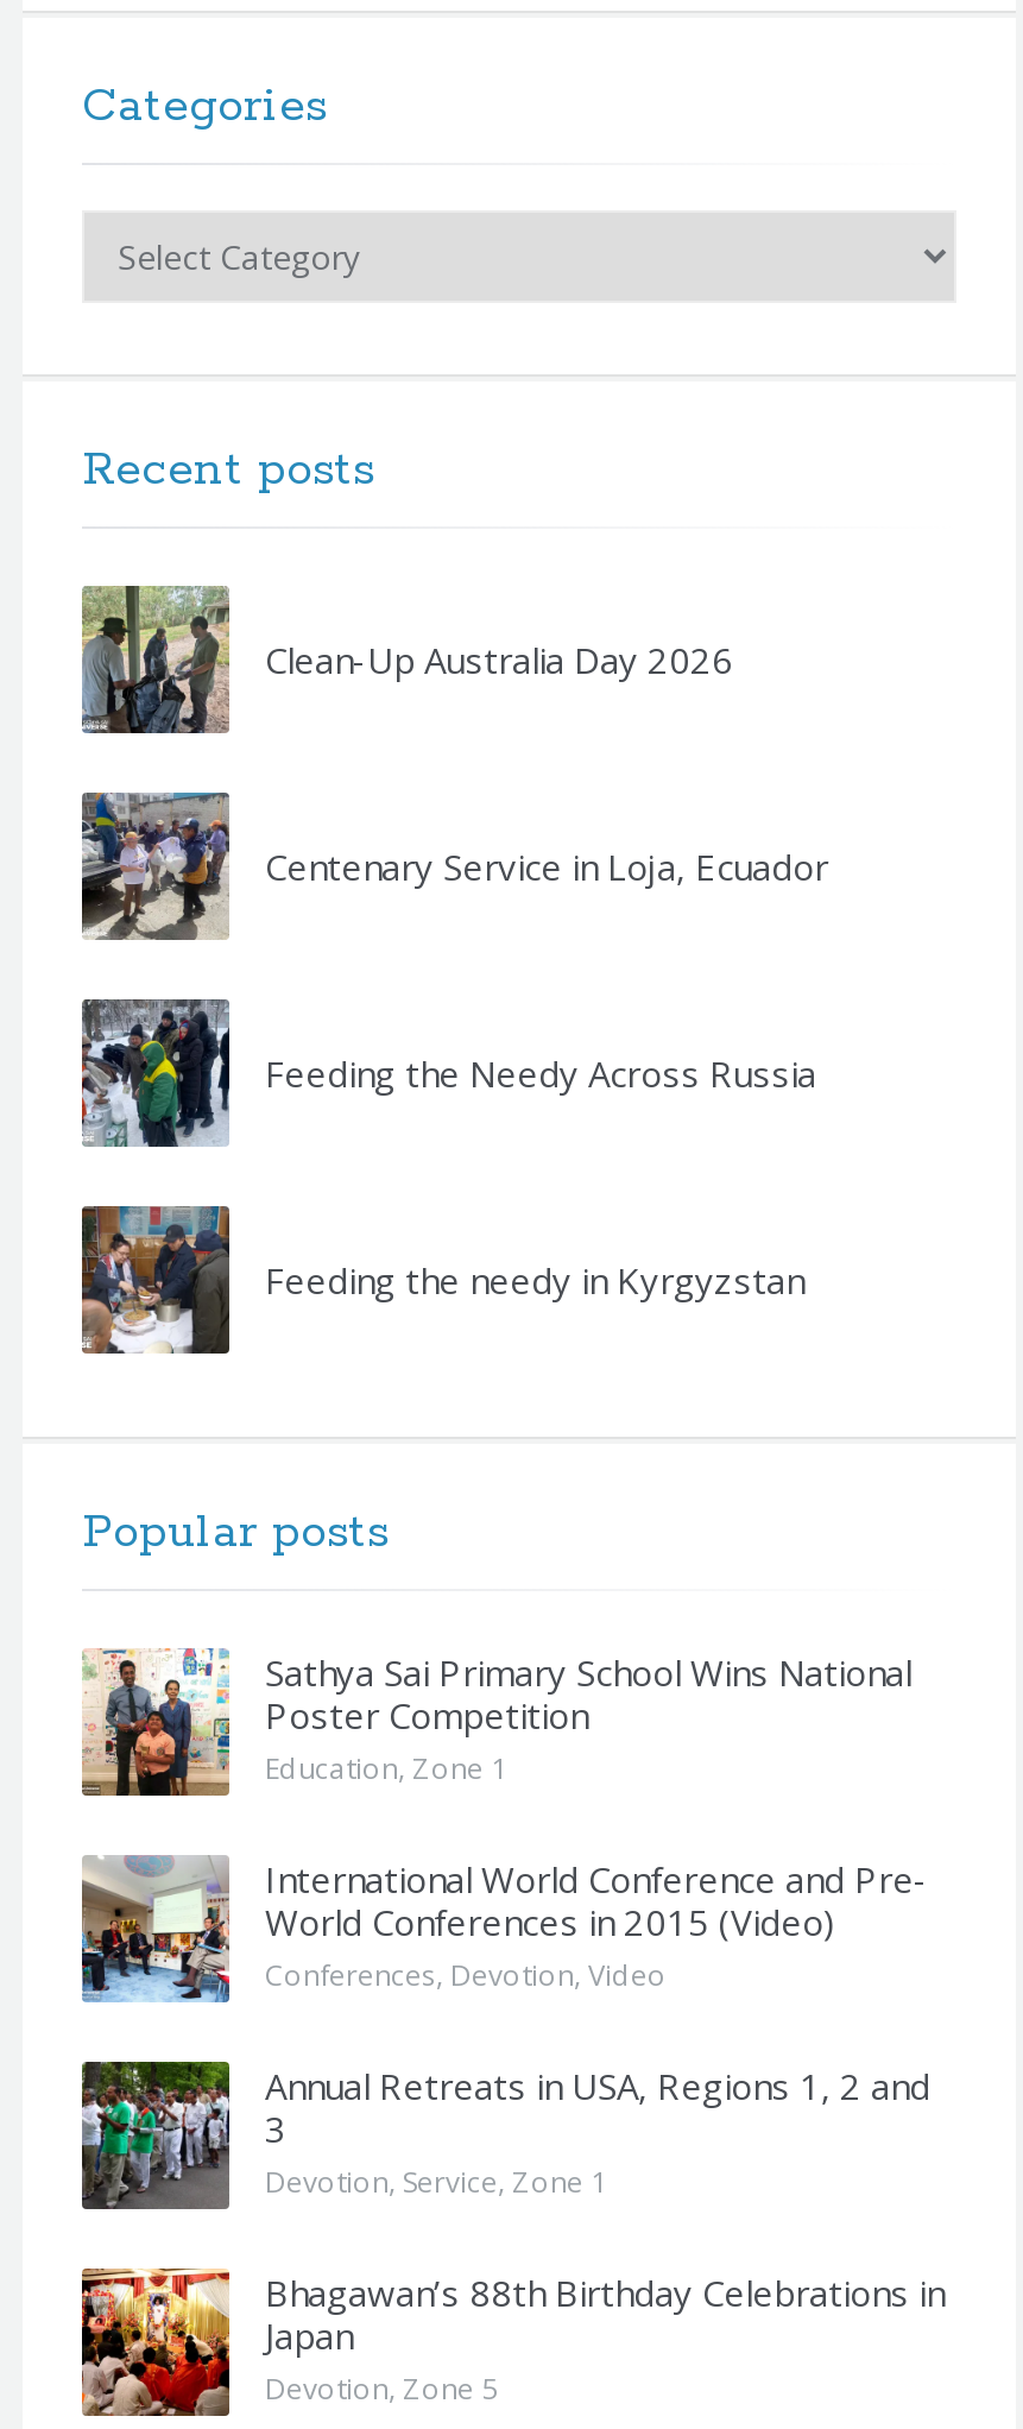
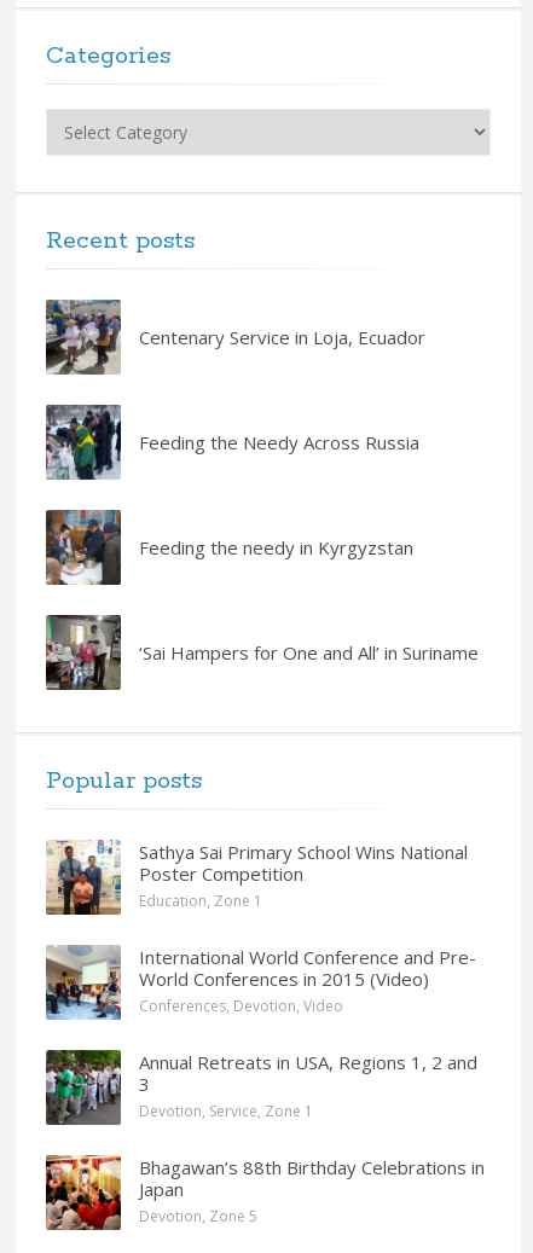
- [image]
- Clean-Up Australia Day 2026

moved up: [image] | Centenary Service in Loja, Ecuador | Feeding the Needy Across Russia | Feeding the needy in Kyrgyzstan

+ [image]
+ ‘Sai Hampers for One and All’ in Suriname
